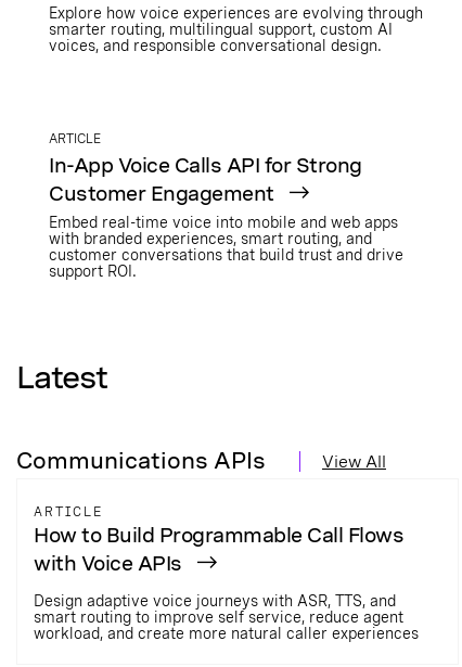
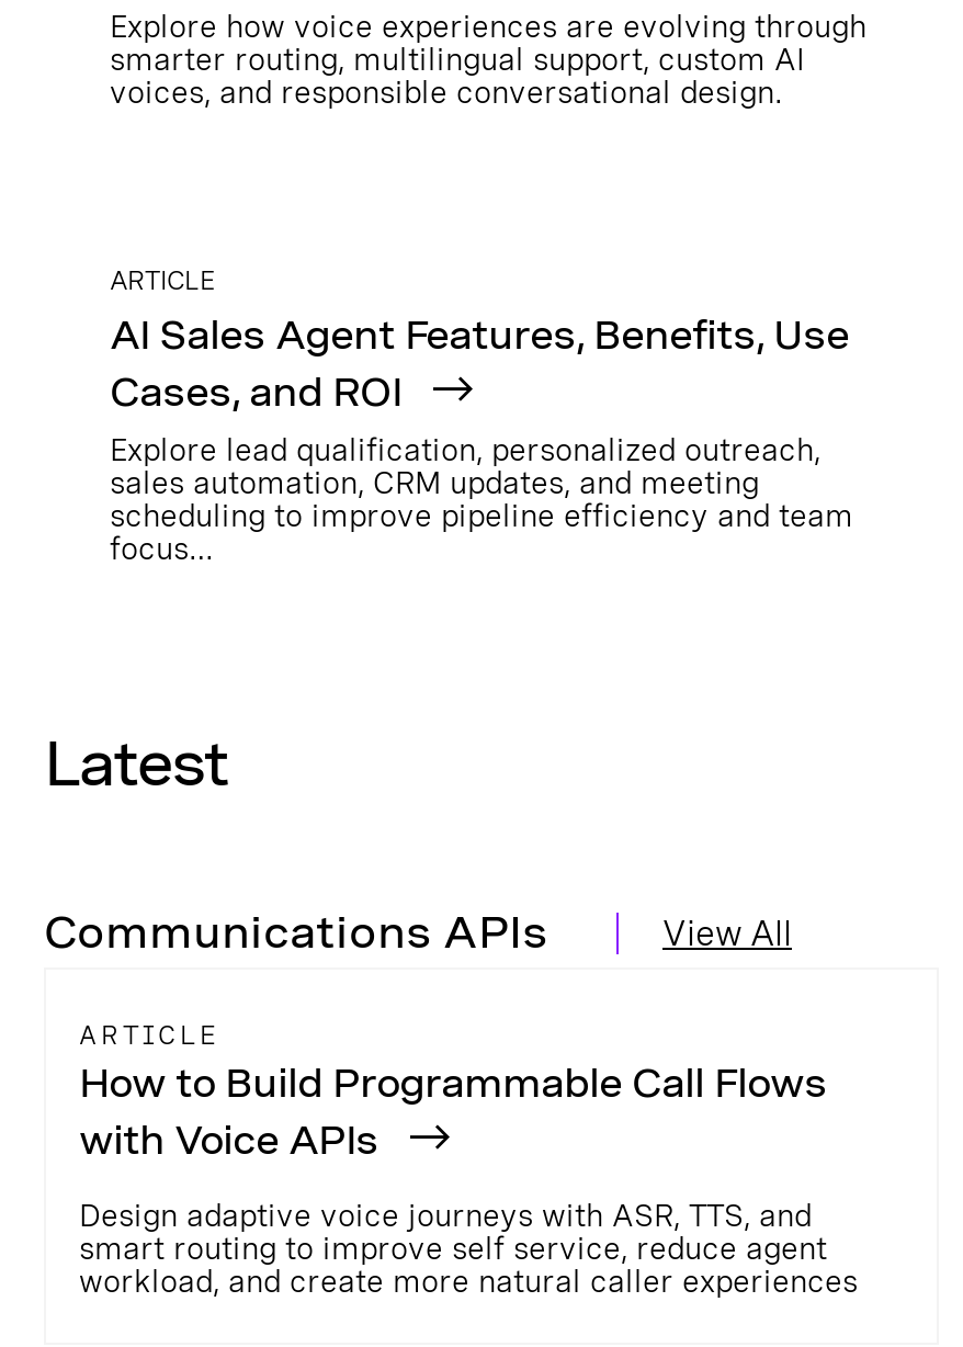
- In-App Voice Calls API for Strong
- Customer Engagement
- Embed real-time voice into mobile and web apps
- with branded experiences, smart routing, and
- customer conversations that build trust and drive
- support ROI.
+ AI Sales Agent Features, Benefits, Use
+ Cases, and ROI
+ Explore lead qualification, personalized outreach,
+ sales automation, CRM updates, and meeting
+ scheduling to improve pipeline efficiency and team
+ focus…
